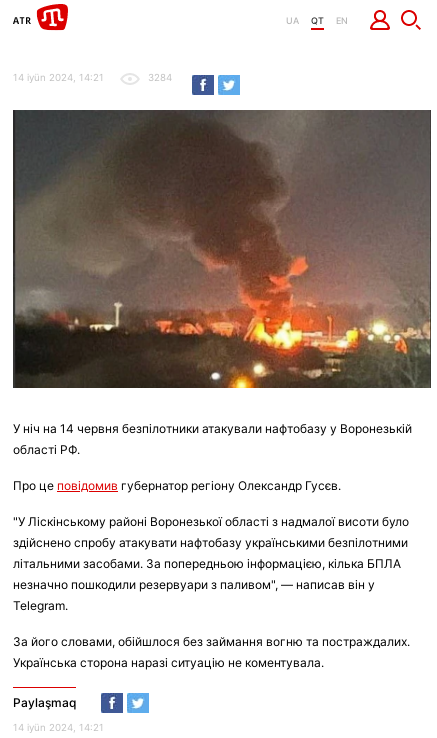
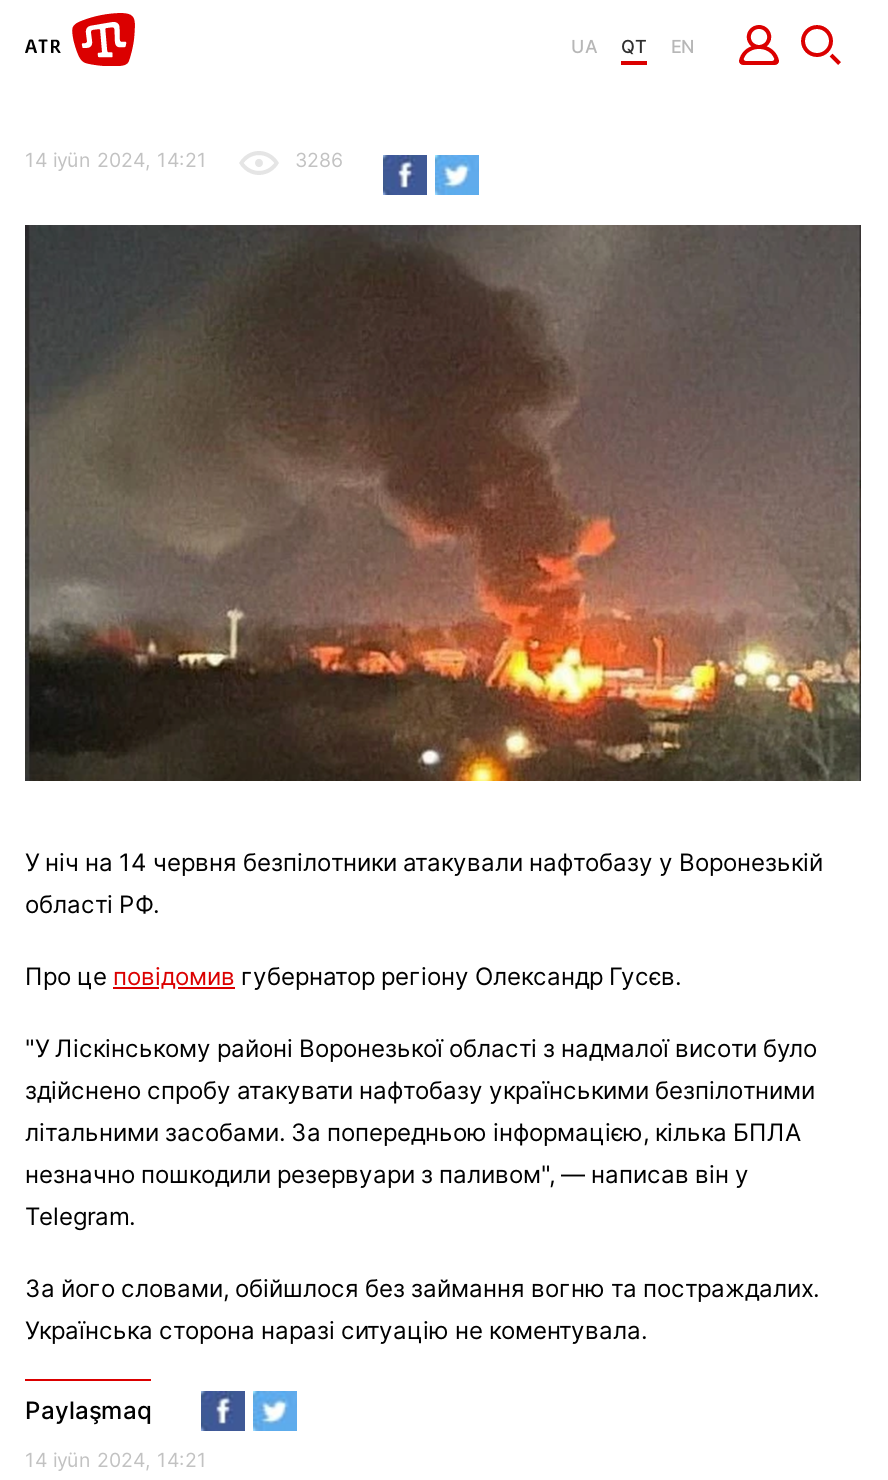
- 3284
+ 3286
